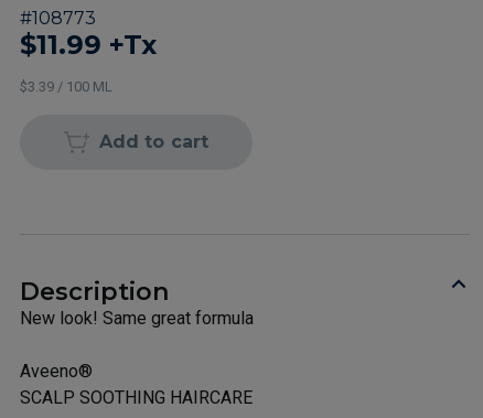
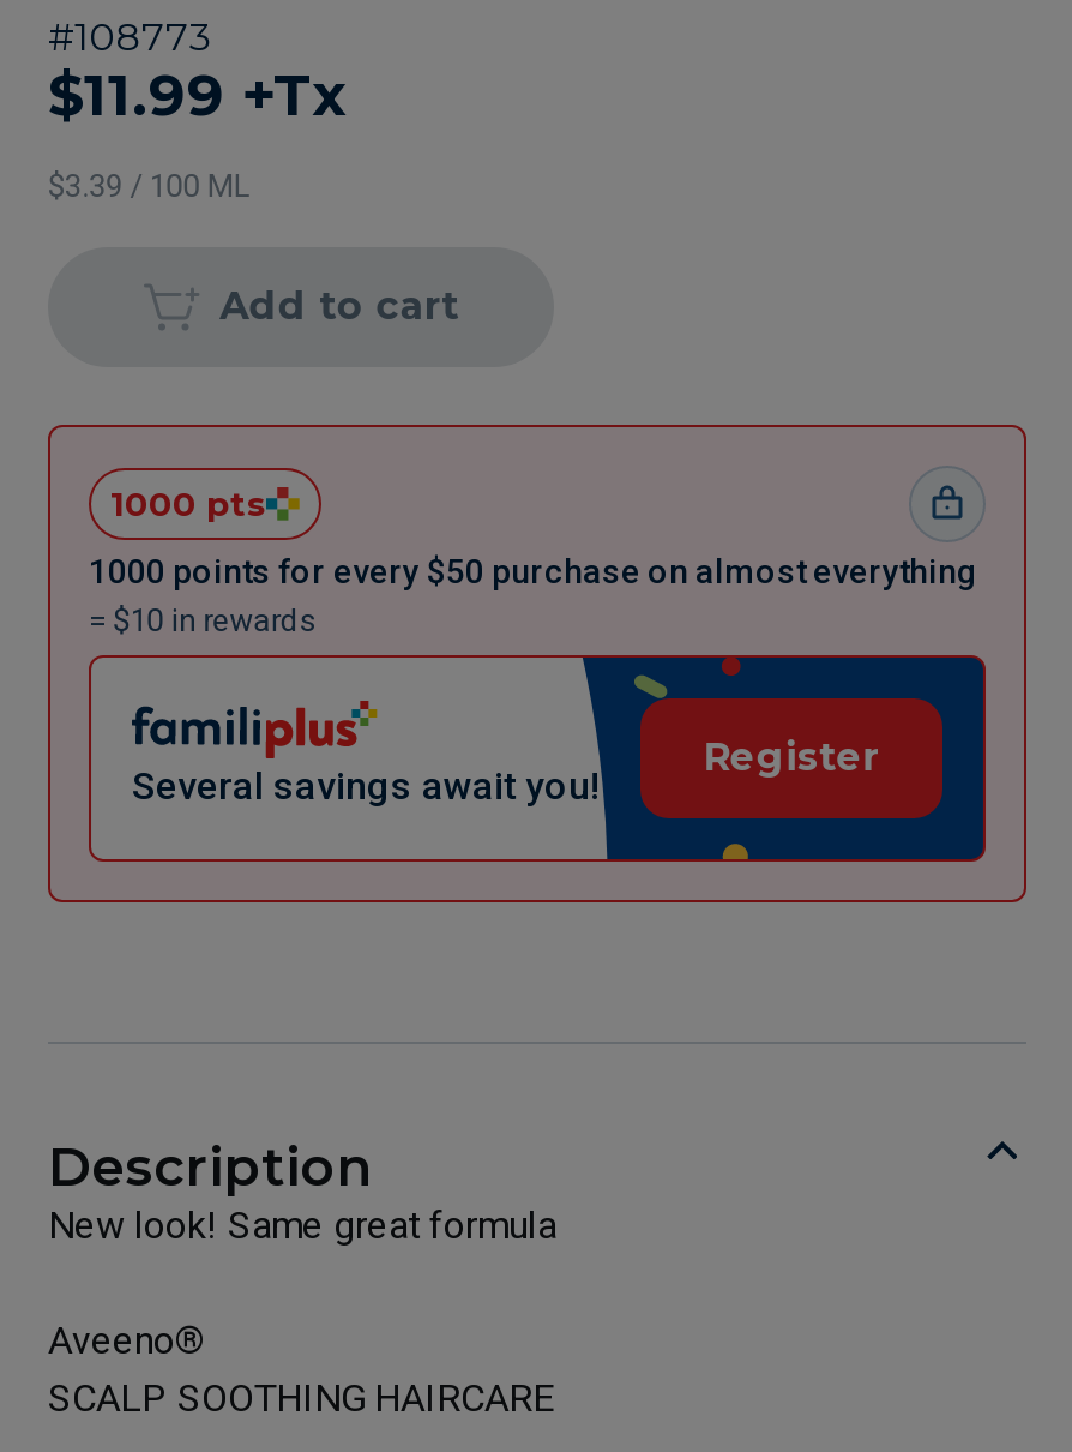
+ [image]
+ 1000 pts
+ 1000 points for every $50 purchase on almost everything
+ = $10 in rewards

+ Several savings await you!

+ Register
